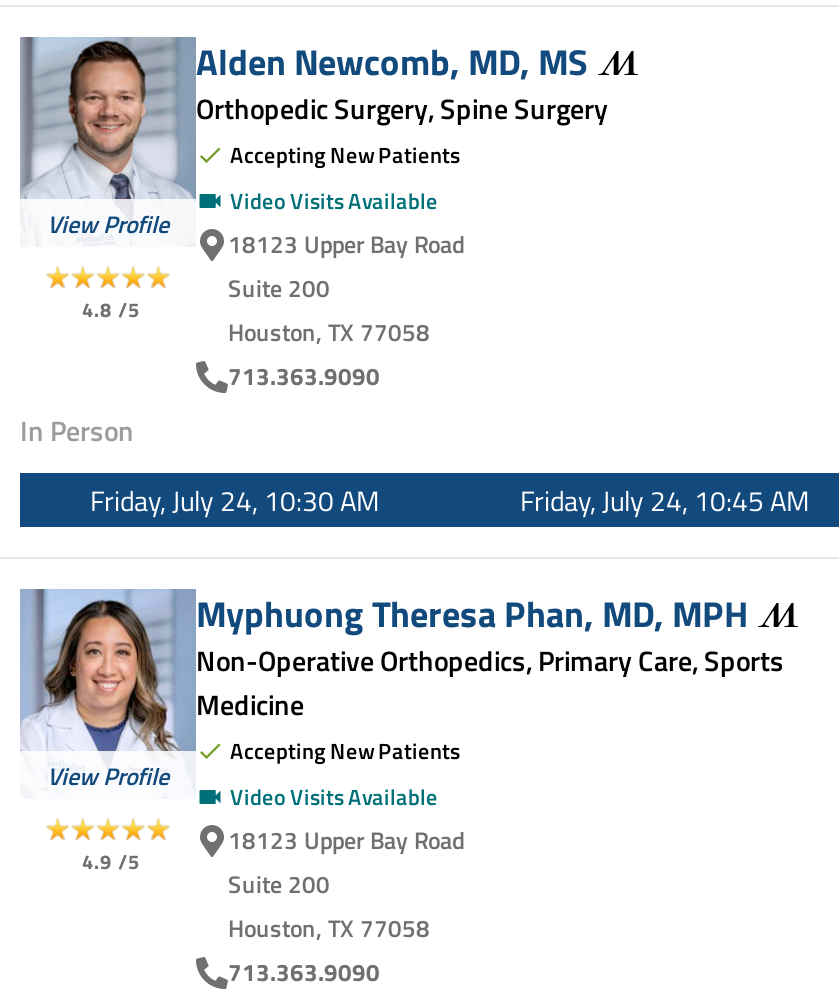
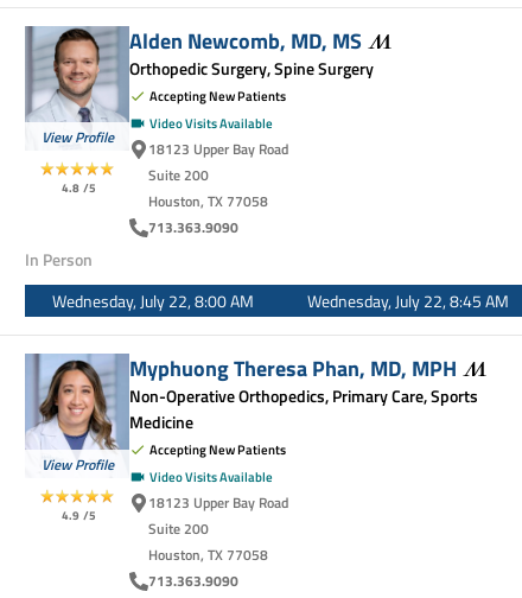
- Friday, July 24, 10:30 AM
+ Wednesday, July 22, 8:00 AM

- Friday, July 24, 10:45 AM
+ Wednesday, July 22, 8:45 AM
